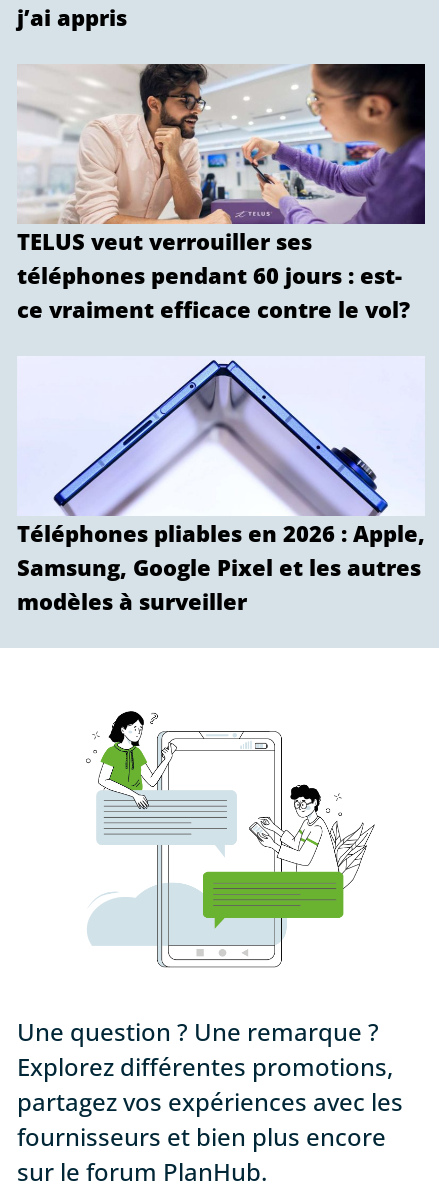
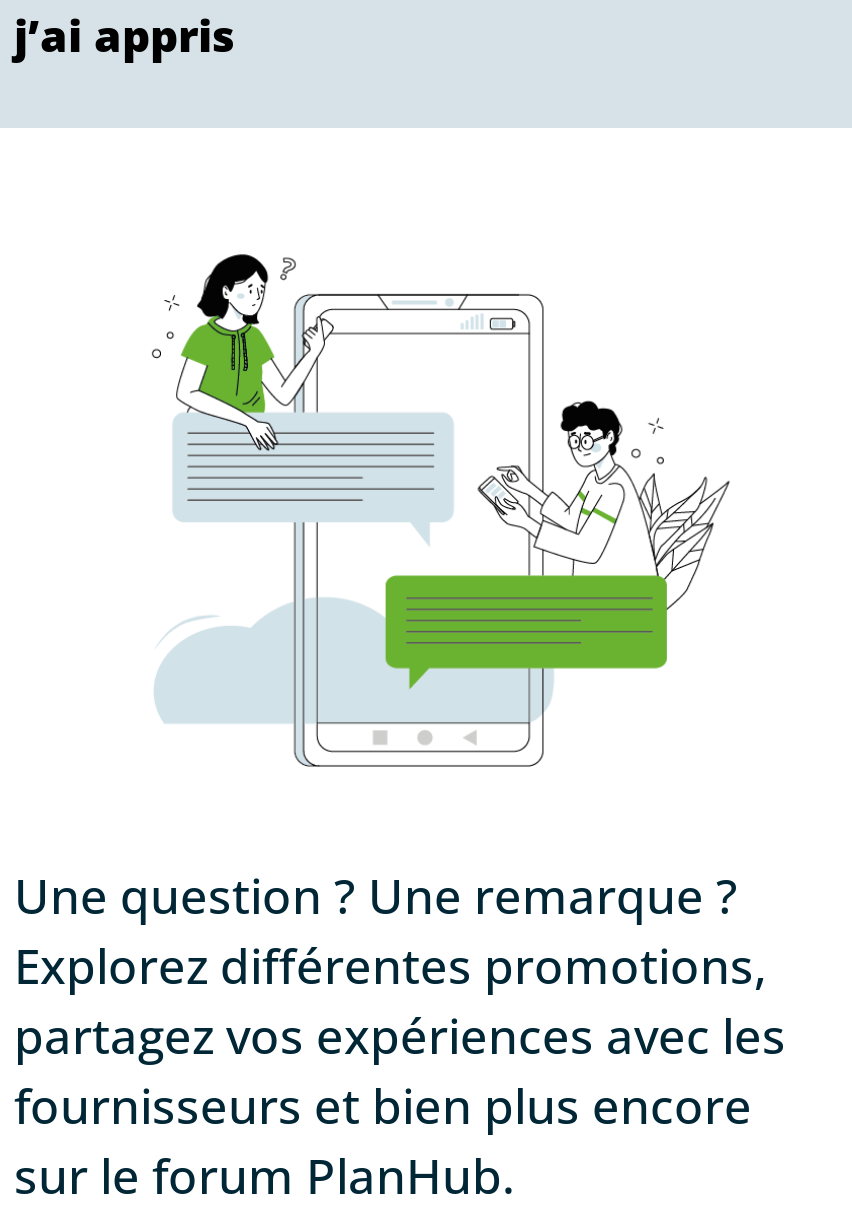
- [image]
- TELUS veut verrouiller ses
- téléphones pendant 60 jours : est-
- ce vraiment efficace contre le vol?

- [image]
- Téléphones pliables en 2026 : Apple,
- Samsung, Google Pixel et les autres
- modèles à surveiller
